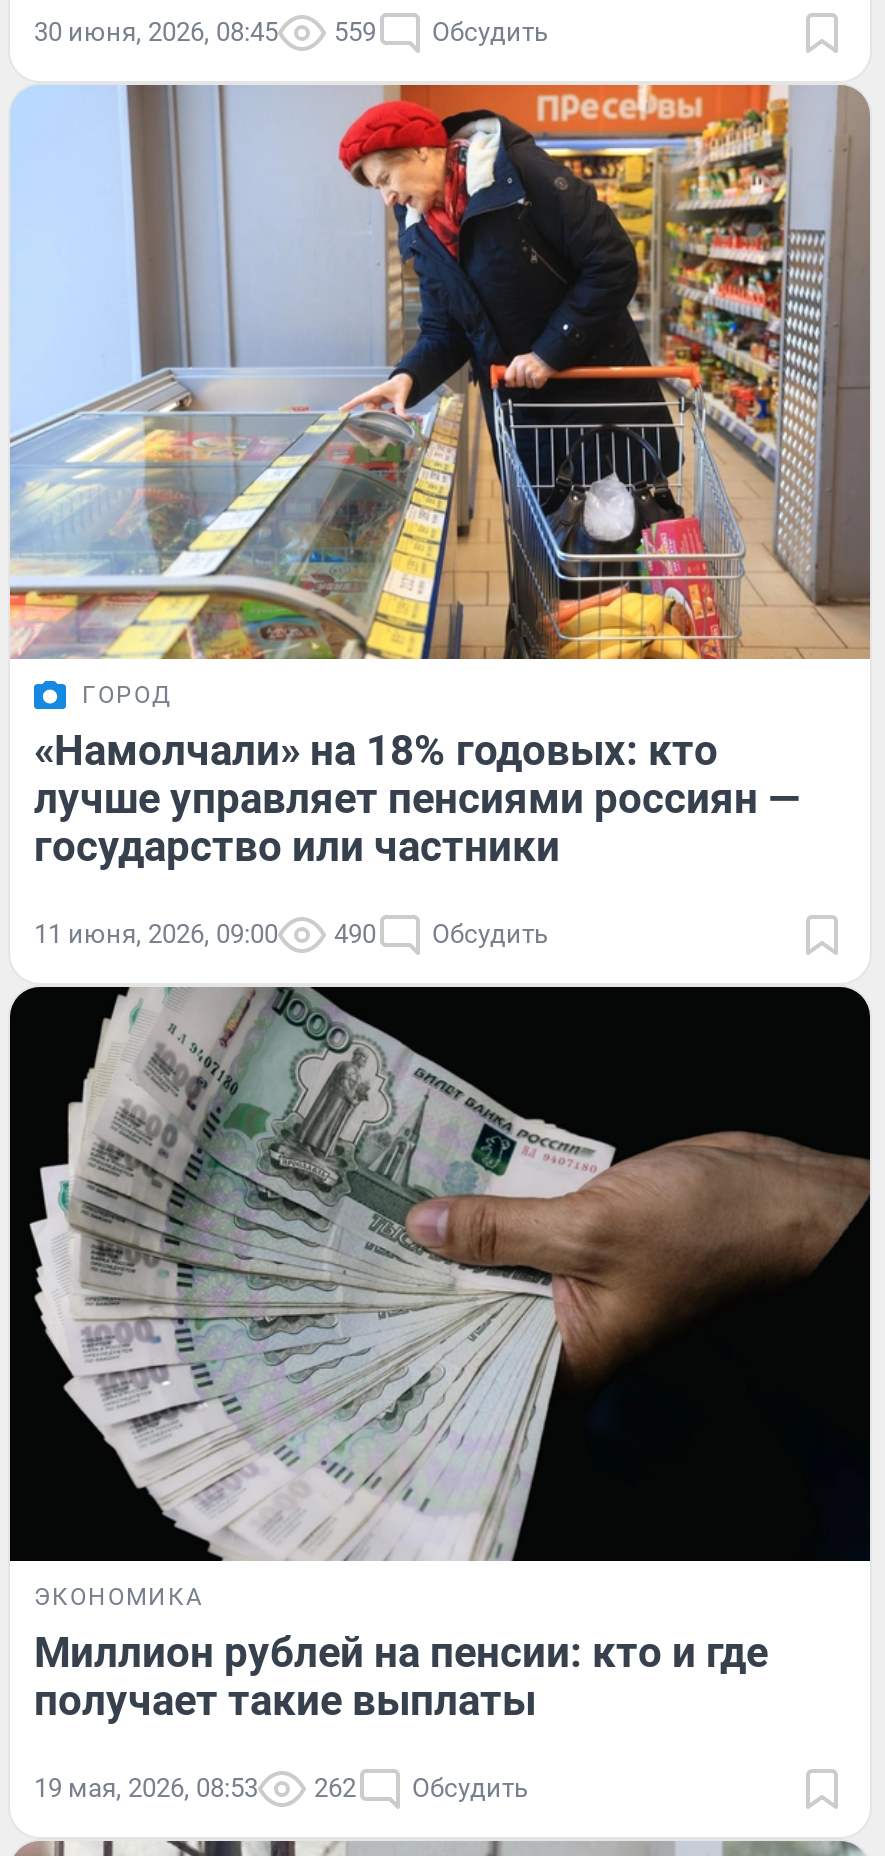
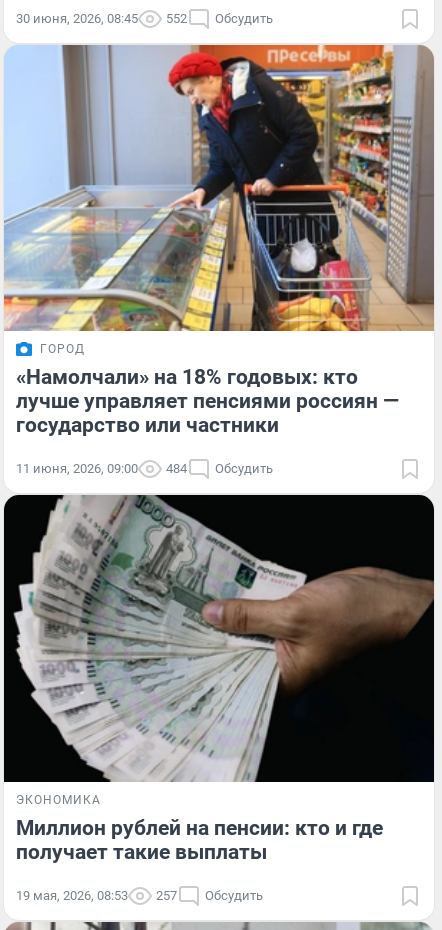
- 30 июня, 2026, 08:45 559 Обсудить
+ 30 июня, 2026, 08:45 552 Обсудить

- 11 июня, 2026, 09:00 490 Обсудить
+ 11 июня, 2026, 09:00 484 Обсудить

- 19 мая, 2026, 08:53 262 Обсудить
+ 19 мая, 2026, 08:53 257 Обсудить
